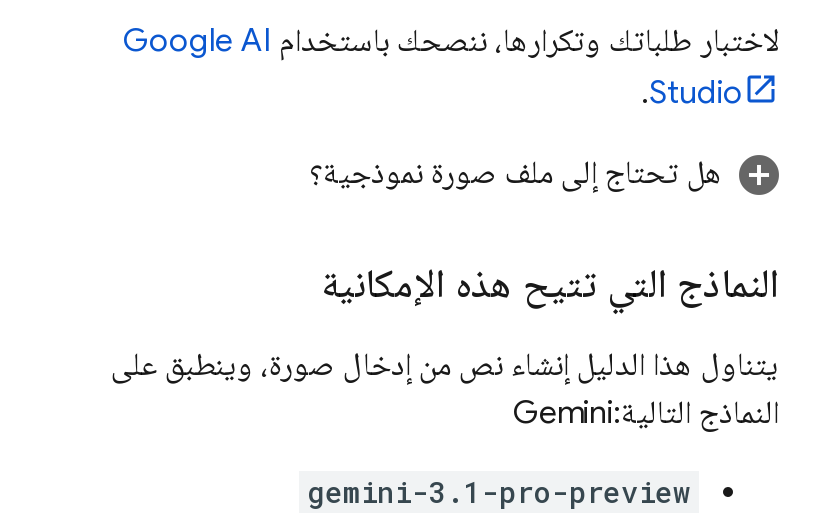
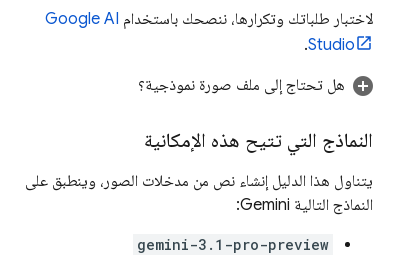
- يتناول هذا الدليل إنشاء نص من إدخال صورة، وينطبق على
+ يتناول هذا الدليل إنشاء نص من مدخلات الصور، وينطبق على

- النماذج التالية:Gemini
+ النماذج التاليةGemini:
